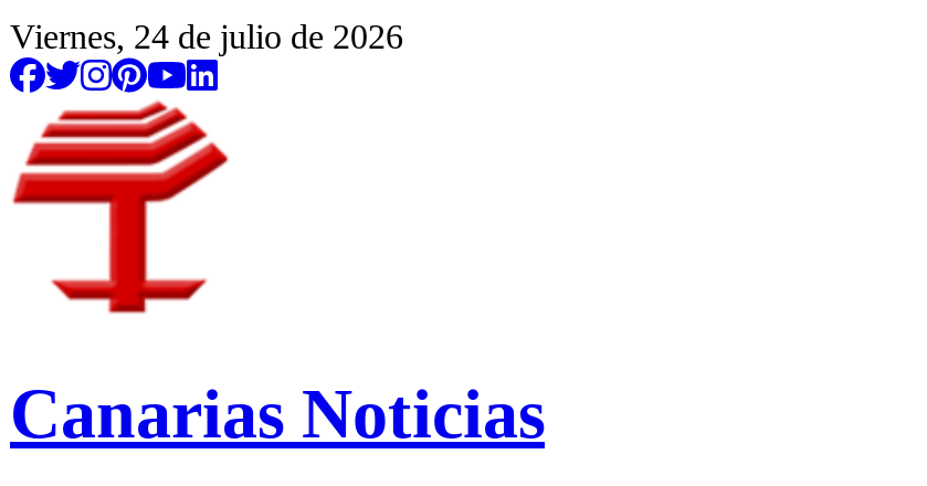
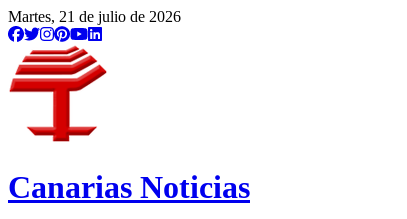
- Viernes, 24 de julio de 2026
+ Martes, 21 de julio de 2026
